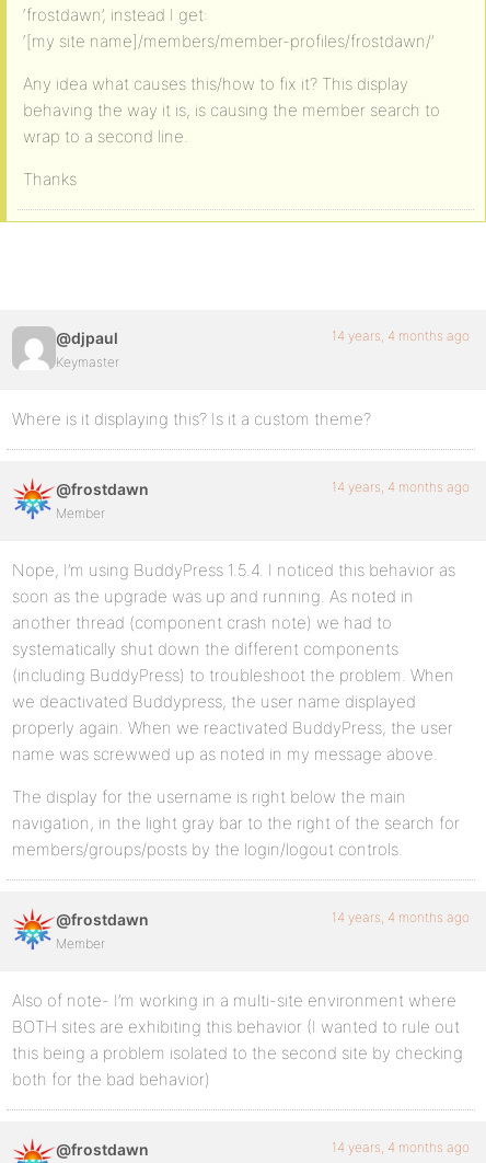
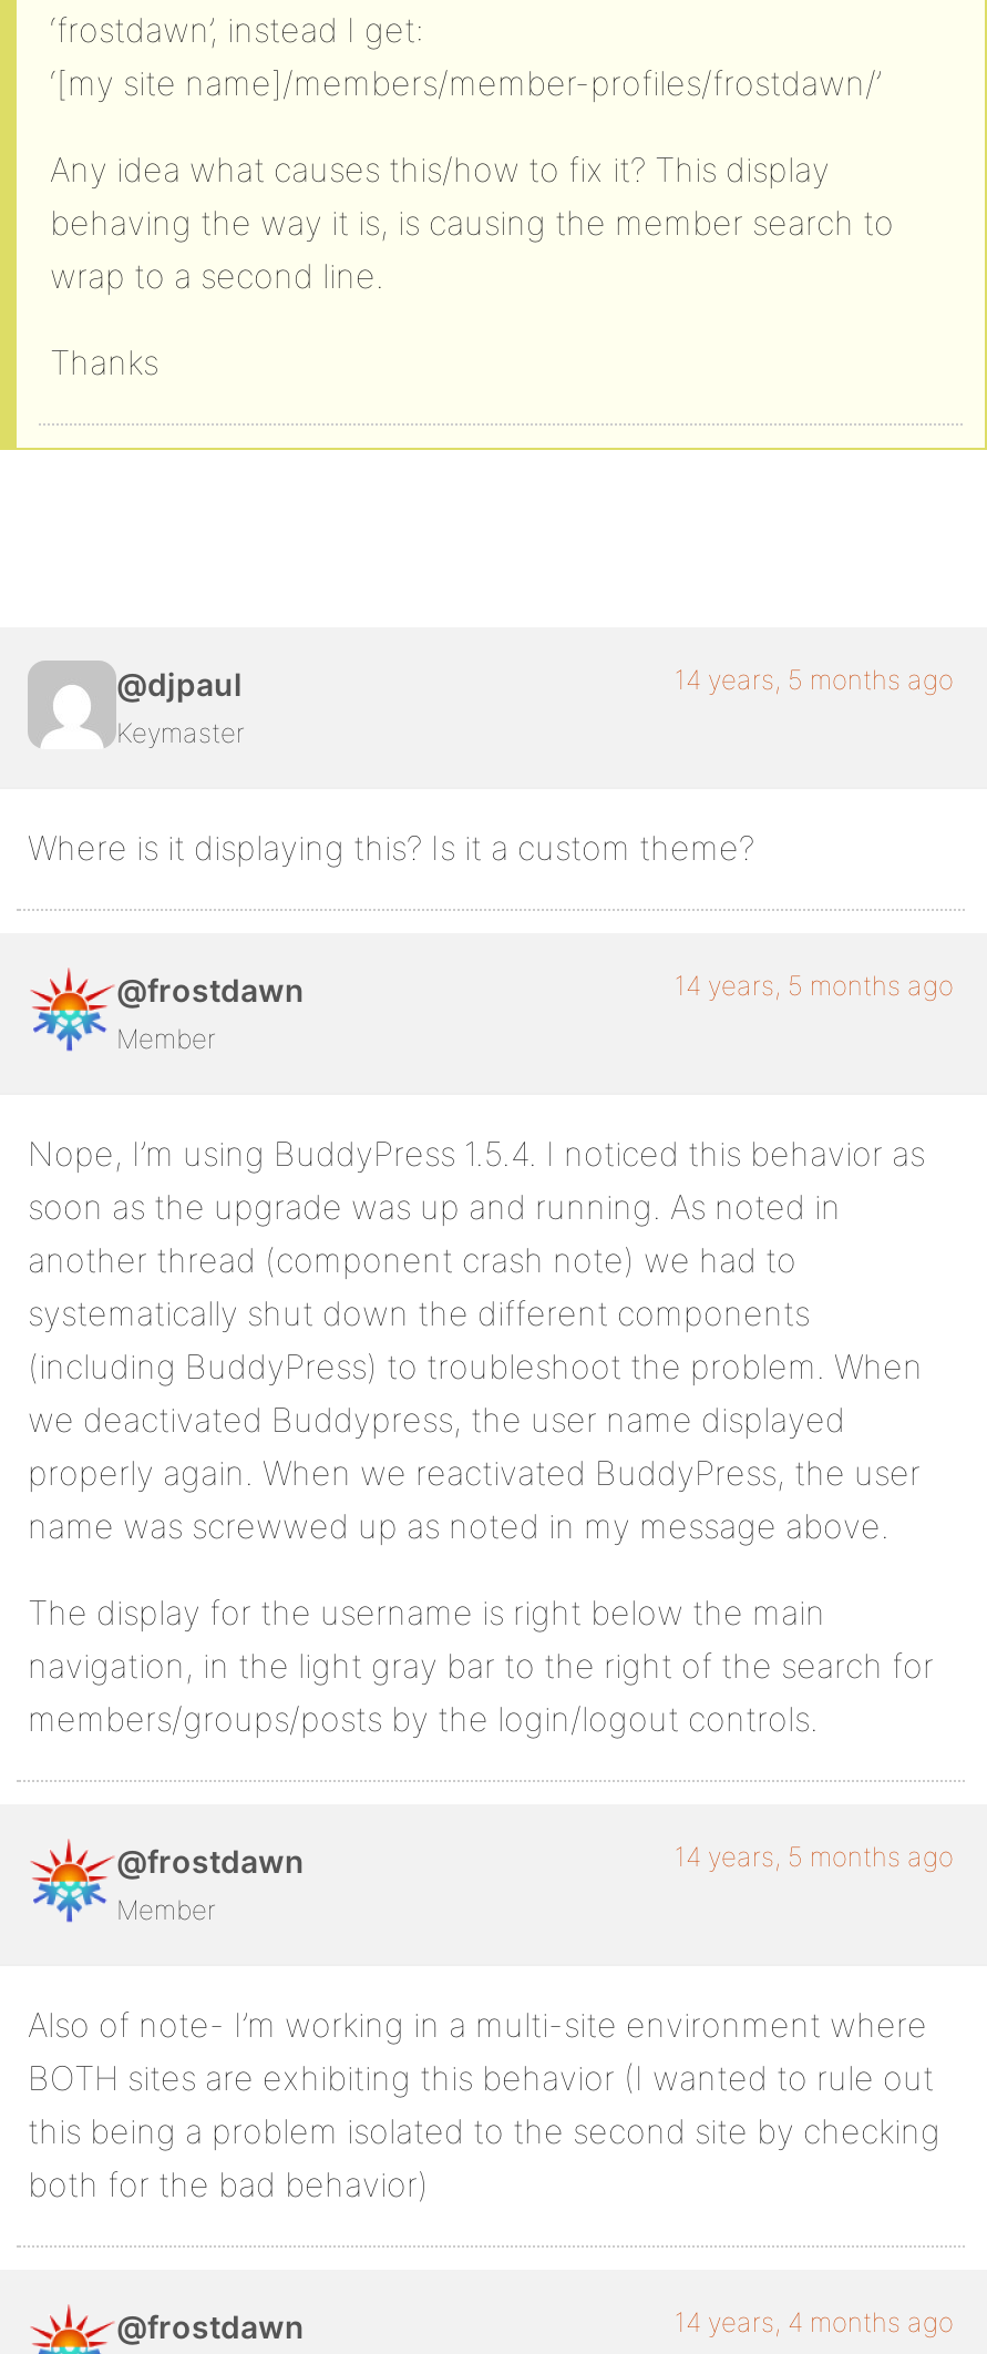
- 14 years, 4 months ago
+ 14 years, 5 months ago

- 14 years, 4 months ago
+ 14 years, 5 months ago

- 14 years, 4 months ago
+ 14 years, 5 months ago
